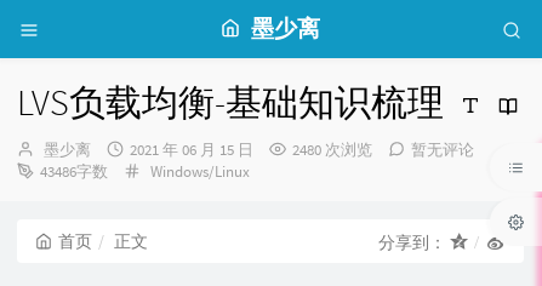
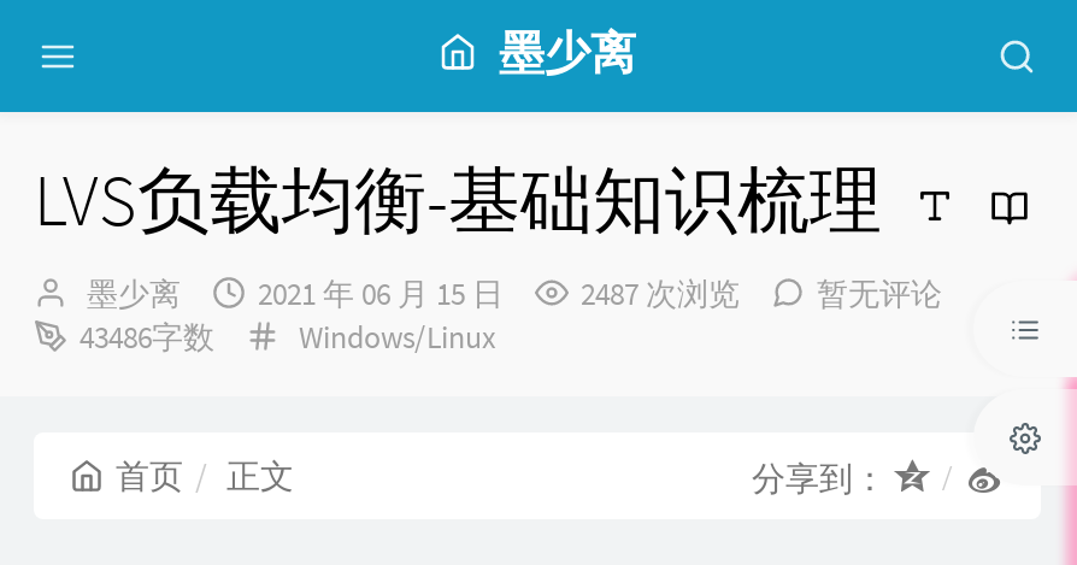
- 2480 次浏览
+ 2487 次浏览
